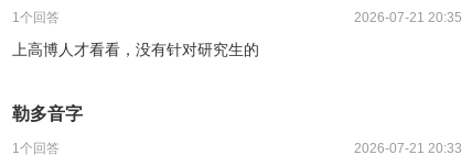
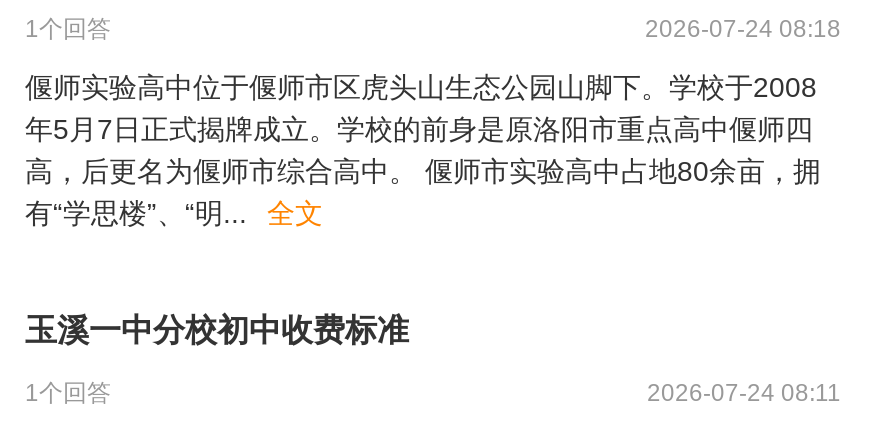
- 2026-07-21 20:35
+ 2026-07-24 08:18

- 上高博人才看看，没有针对研究生的
+ 偃师实验高中位于偃师市区虎头山生态公园山脚下。学校于2008
+ 年5月7日正式揭牌成立。学校的前身是原洛阳市重点高中偃师四
+ 高，后更名为偃师市综合高中。 偃师市实验高中占地80余亩，拥
+ 有“学思楼”、“明...
+ 全文

- 勒多音字
+ 玉溪一中分校初中收费标准

- 2026-07-21 20:33
+ 2026-07-24 08:11
